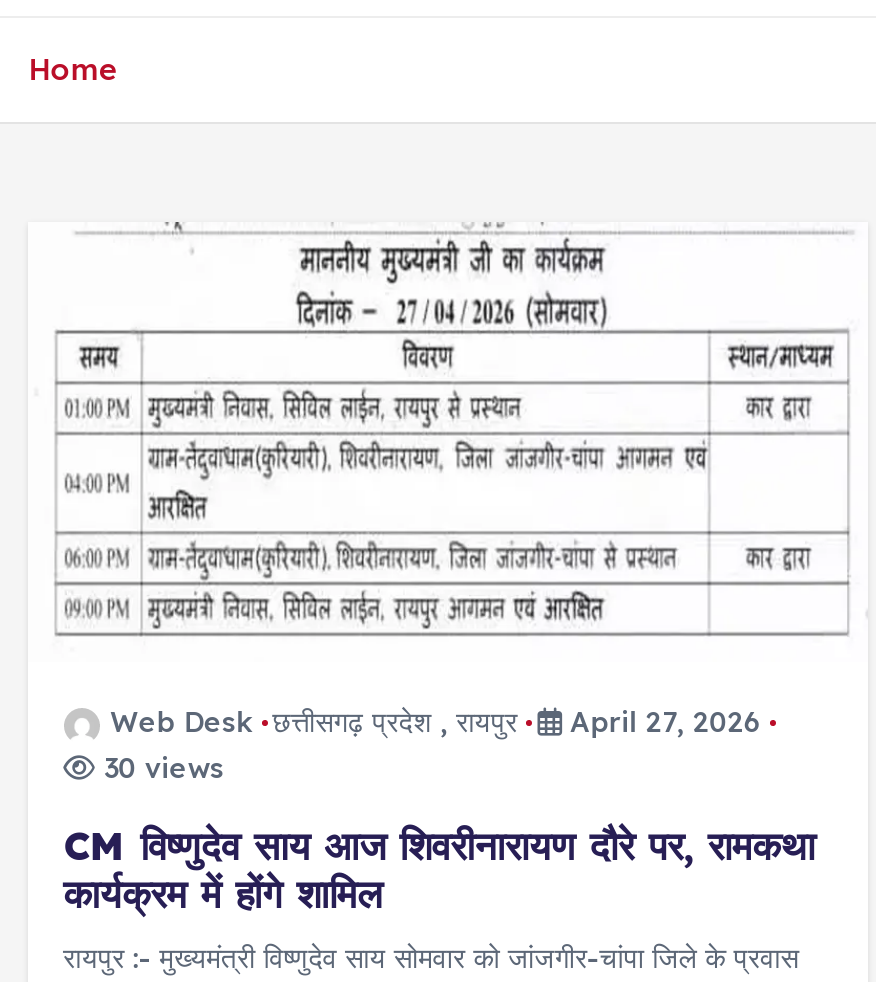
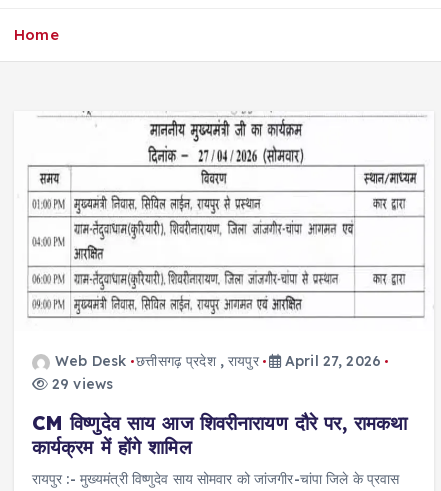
- 30 views
+ 29 views
